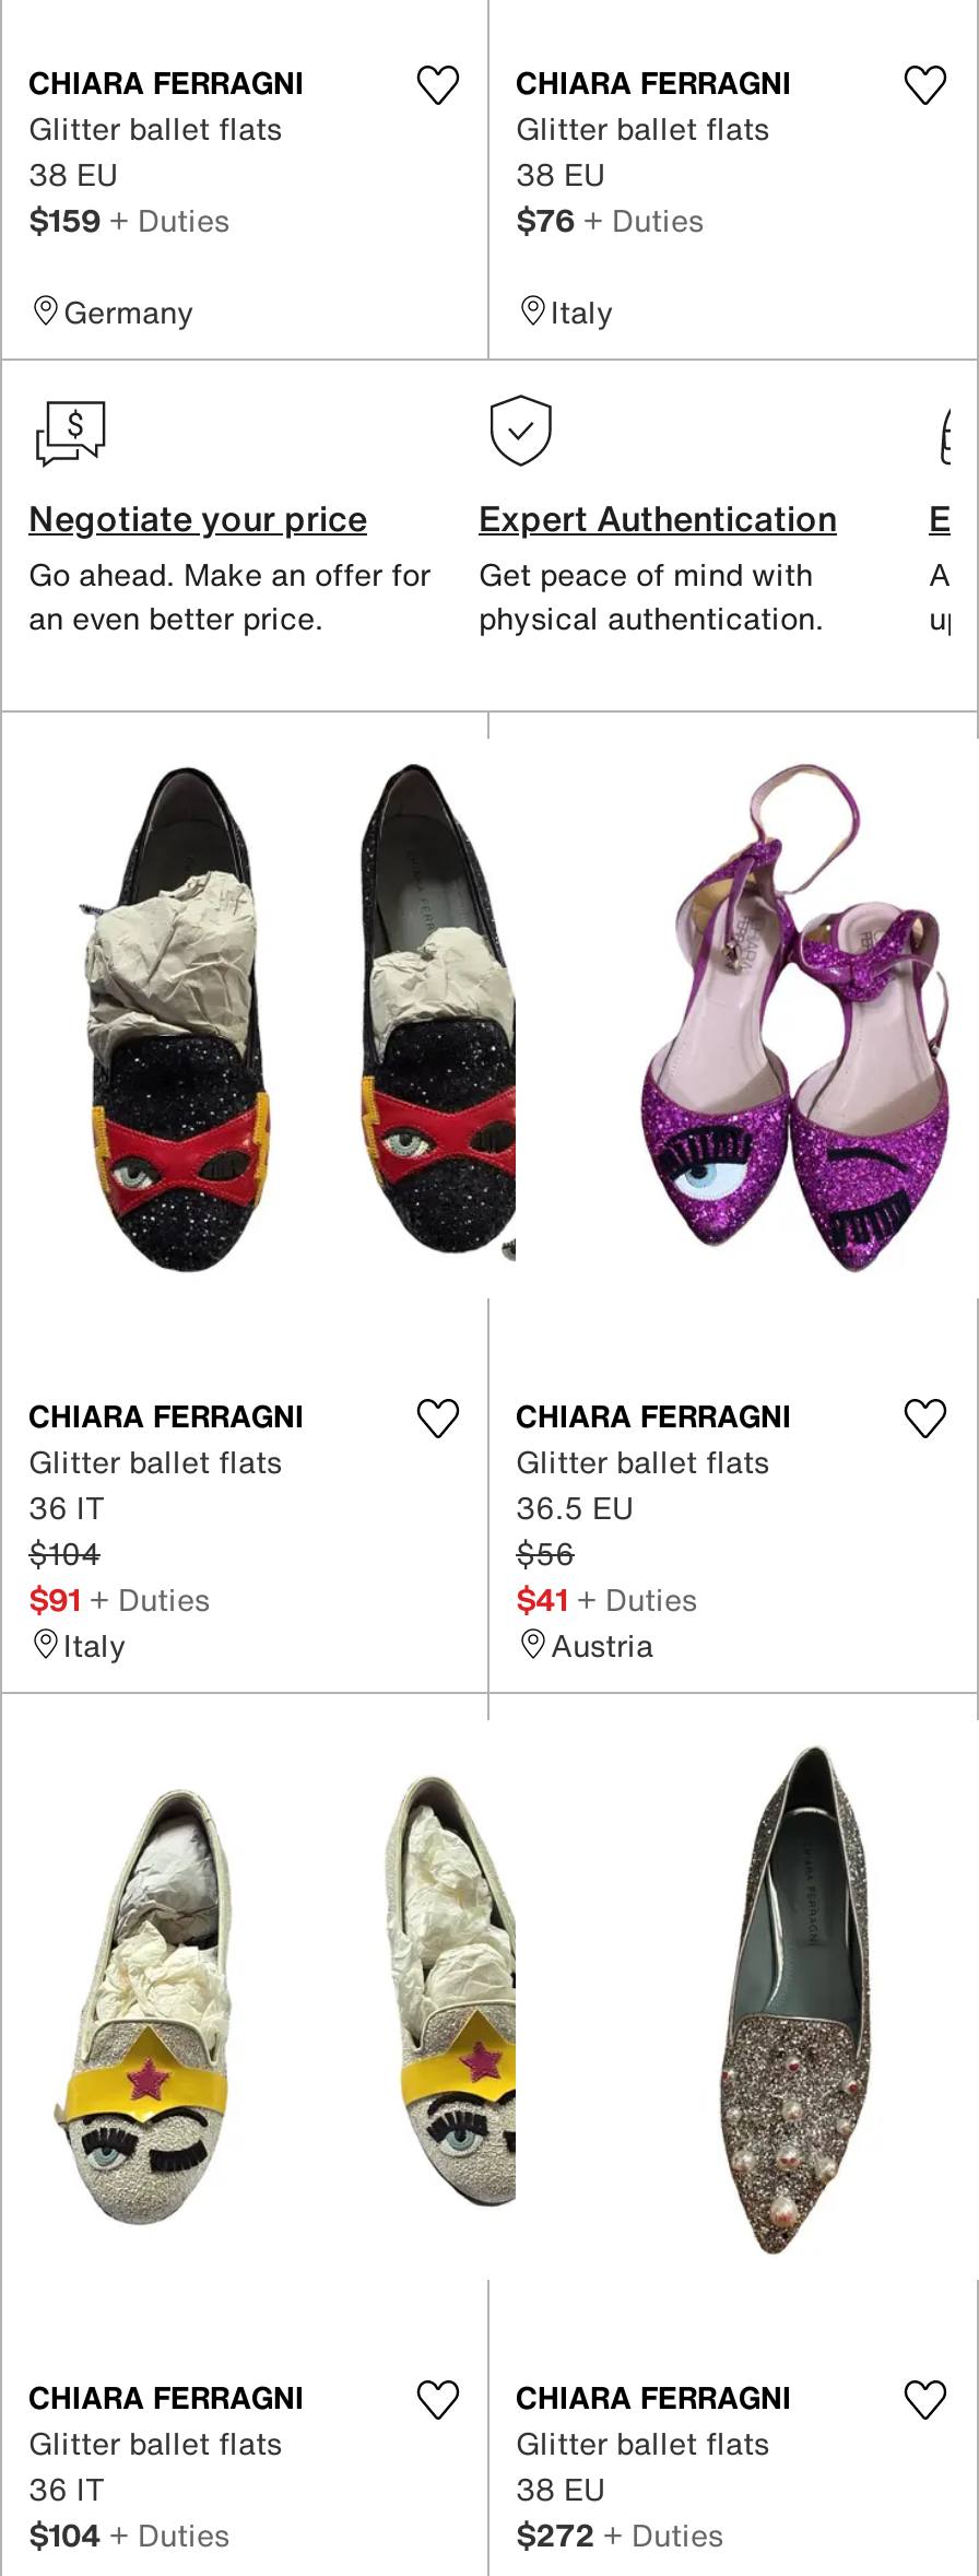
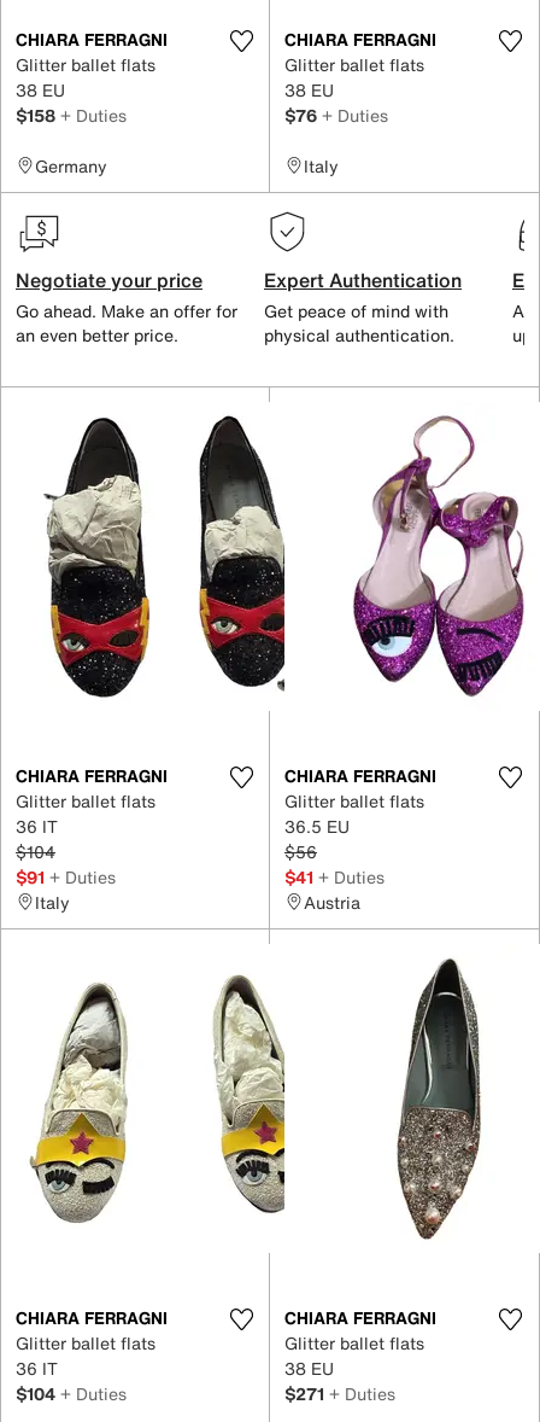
- $159 + Duties
+ $158 + Duties

- $272 + Duties
+ $271 + Duties
